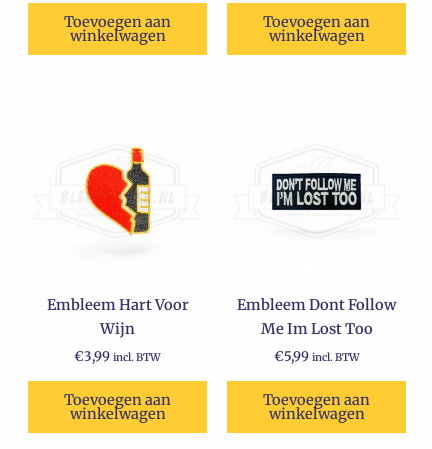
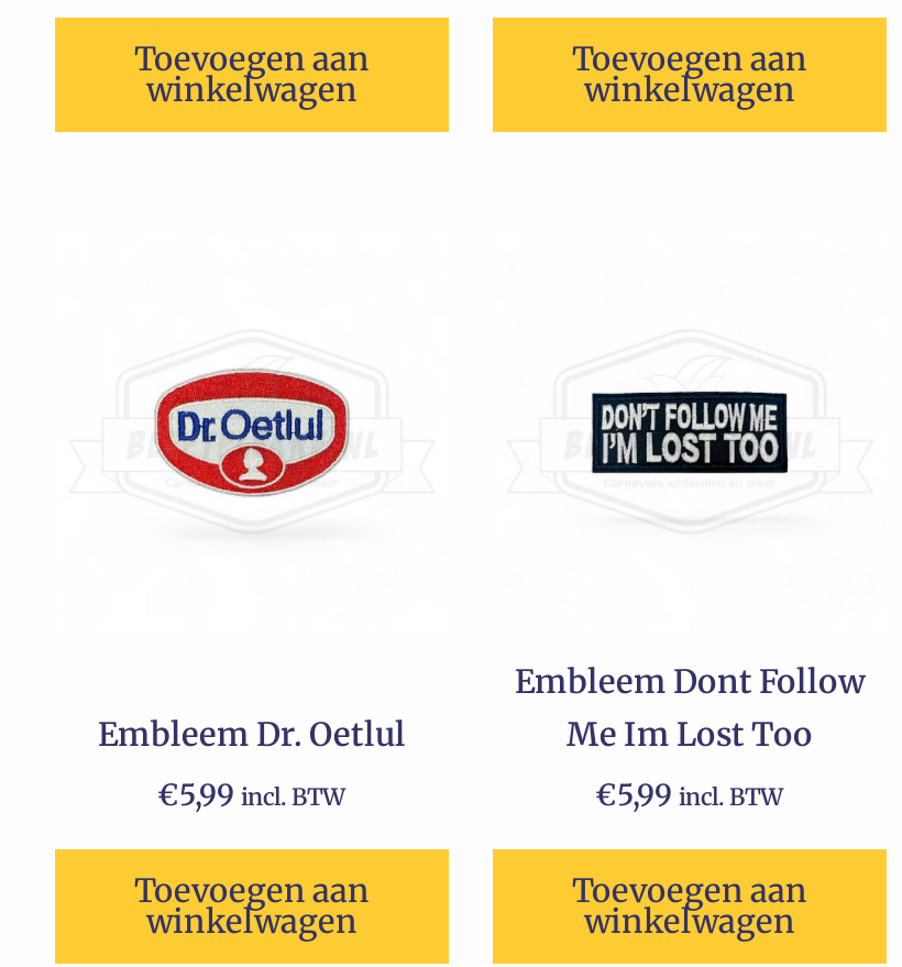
- [image]
+ [image]

- Embleem Hart Voor
- Wijn
+ Embleem Dr. Oetlul

- €3,99 incl. BTW
+ €5,99 incl. BTW
